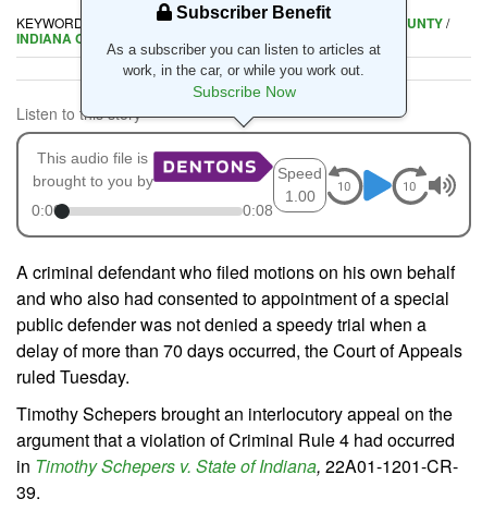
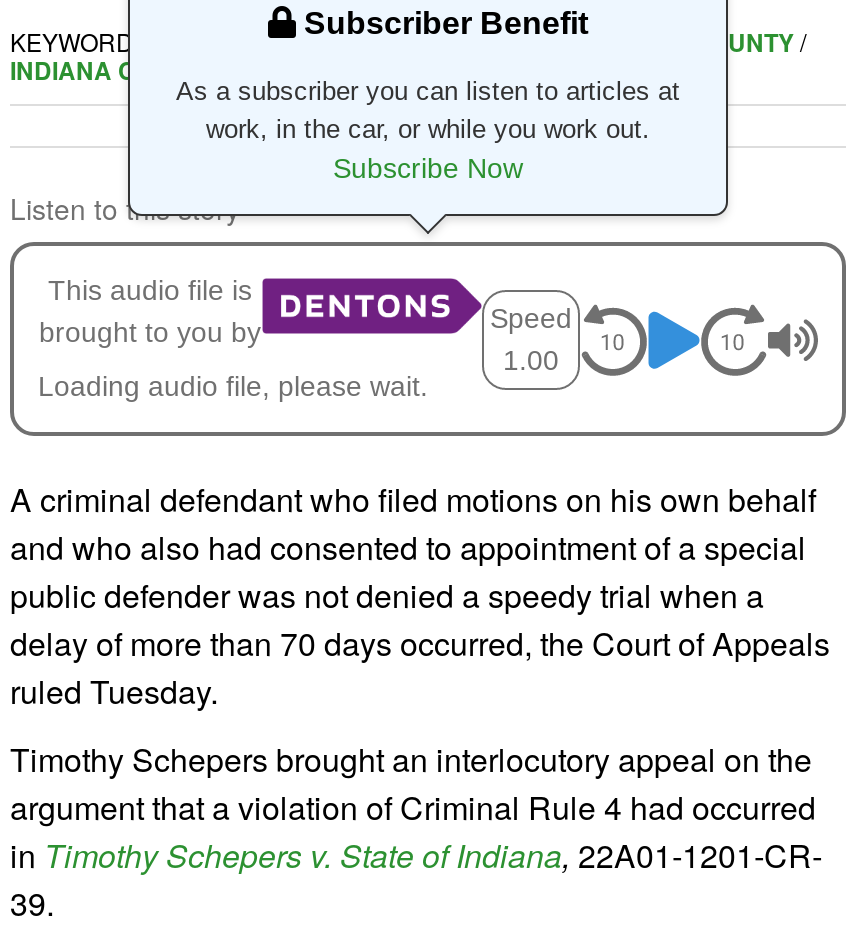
- 0:00
- 0:08
+ Loading audio file, please wait.
